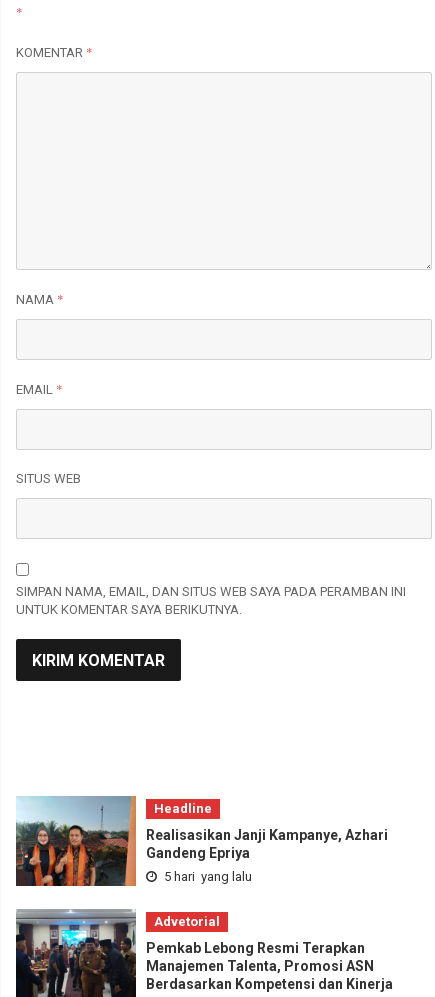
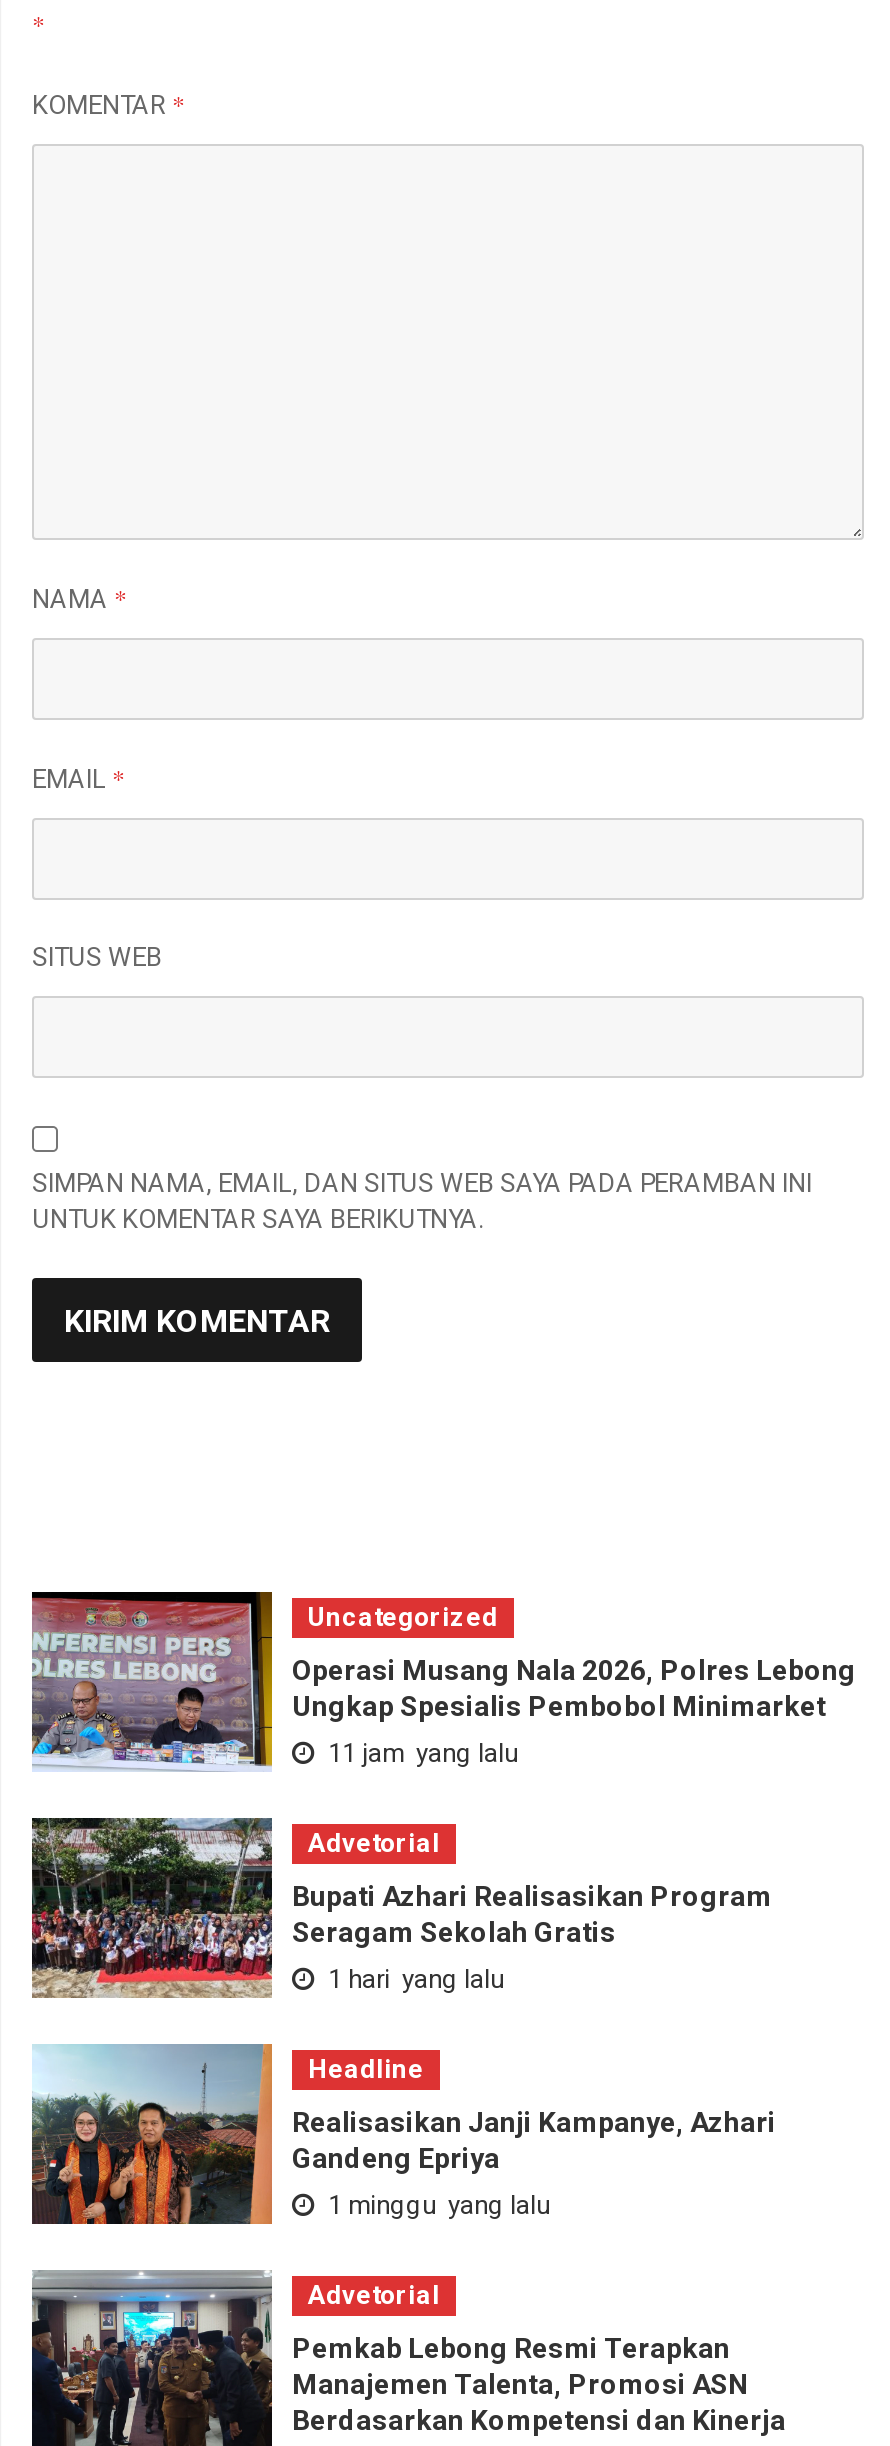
+ [image]
+ Uncategorized
+ Operasi Musang Nala 2026, Polres Lebong
+ Ungkap Spesialis Pembobol Minimarket
+ 11 jam yang lalu
+ Advetorial
+ Bupati Azhari Realisasikan Program
+ Seragam Sekolah Gratis
+ 1 hari yang lalu

+ [image]

- 5 hari yang lalu
+ 1 minggu yang lalu
